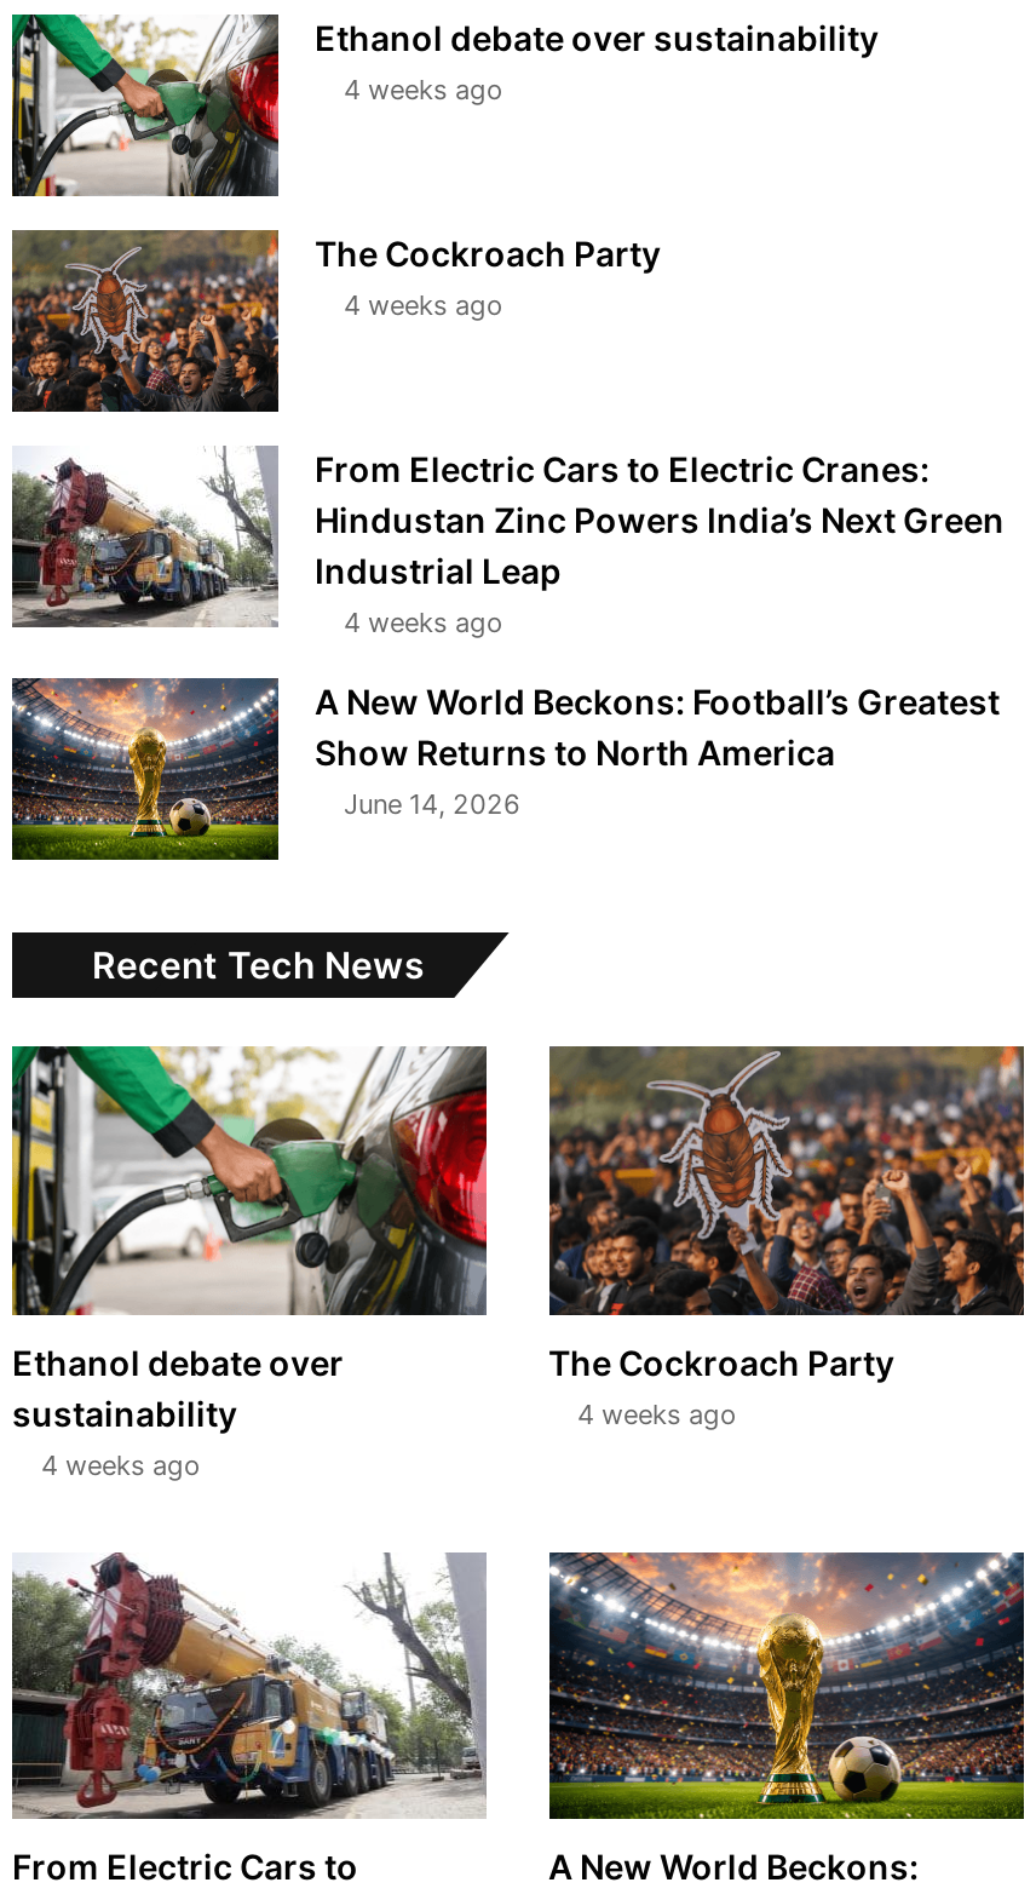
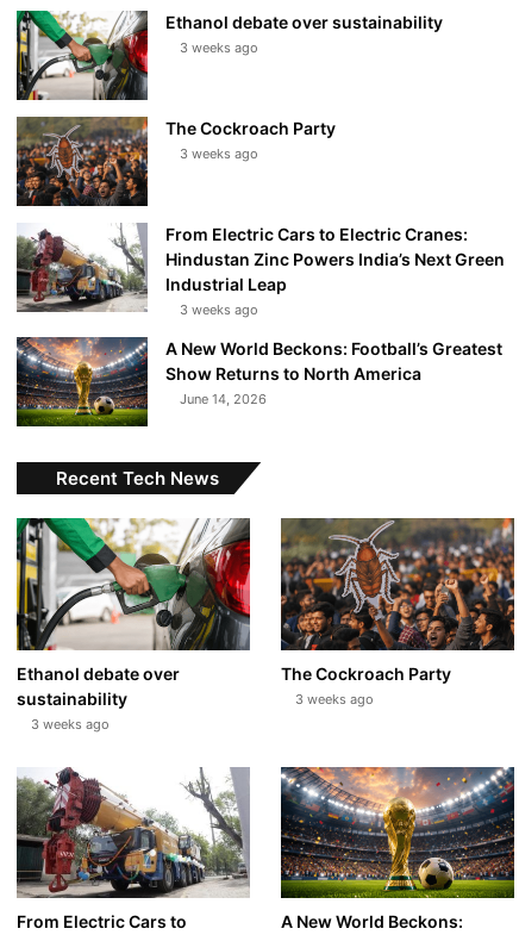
- 4 weeks ago
+ 3 weeks ago

- 4 weeks ago
+ 3 weeks ago

- 4 weeks ago
+ 3 weeks ago

- 4 weeks ago
+ 3 weeks ago

- 4 weeks ago
+ 3 weeks ago
